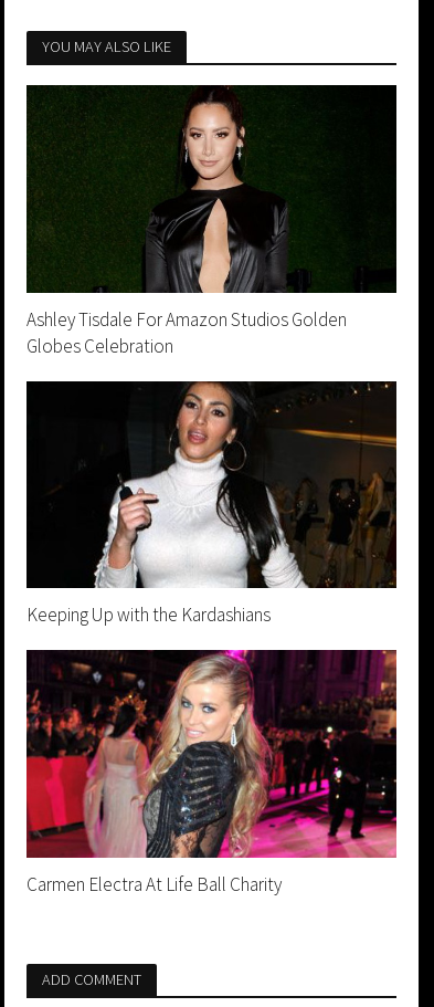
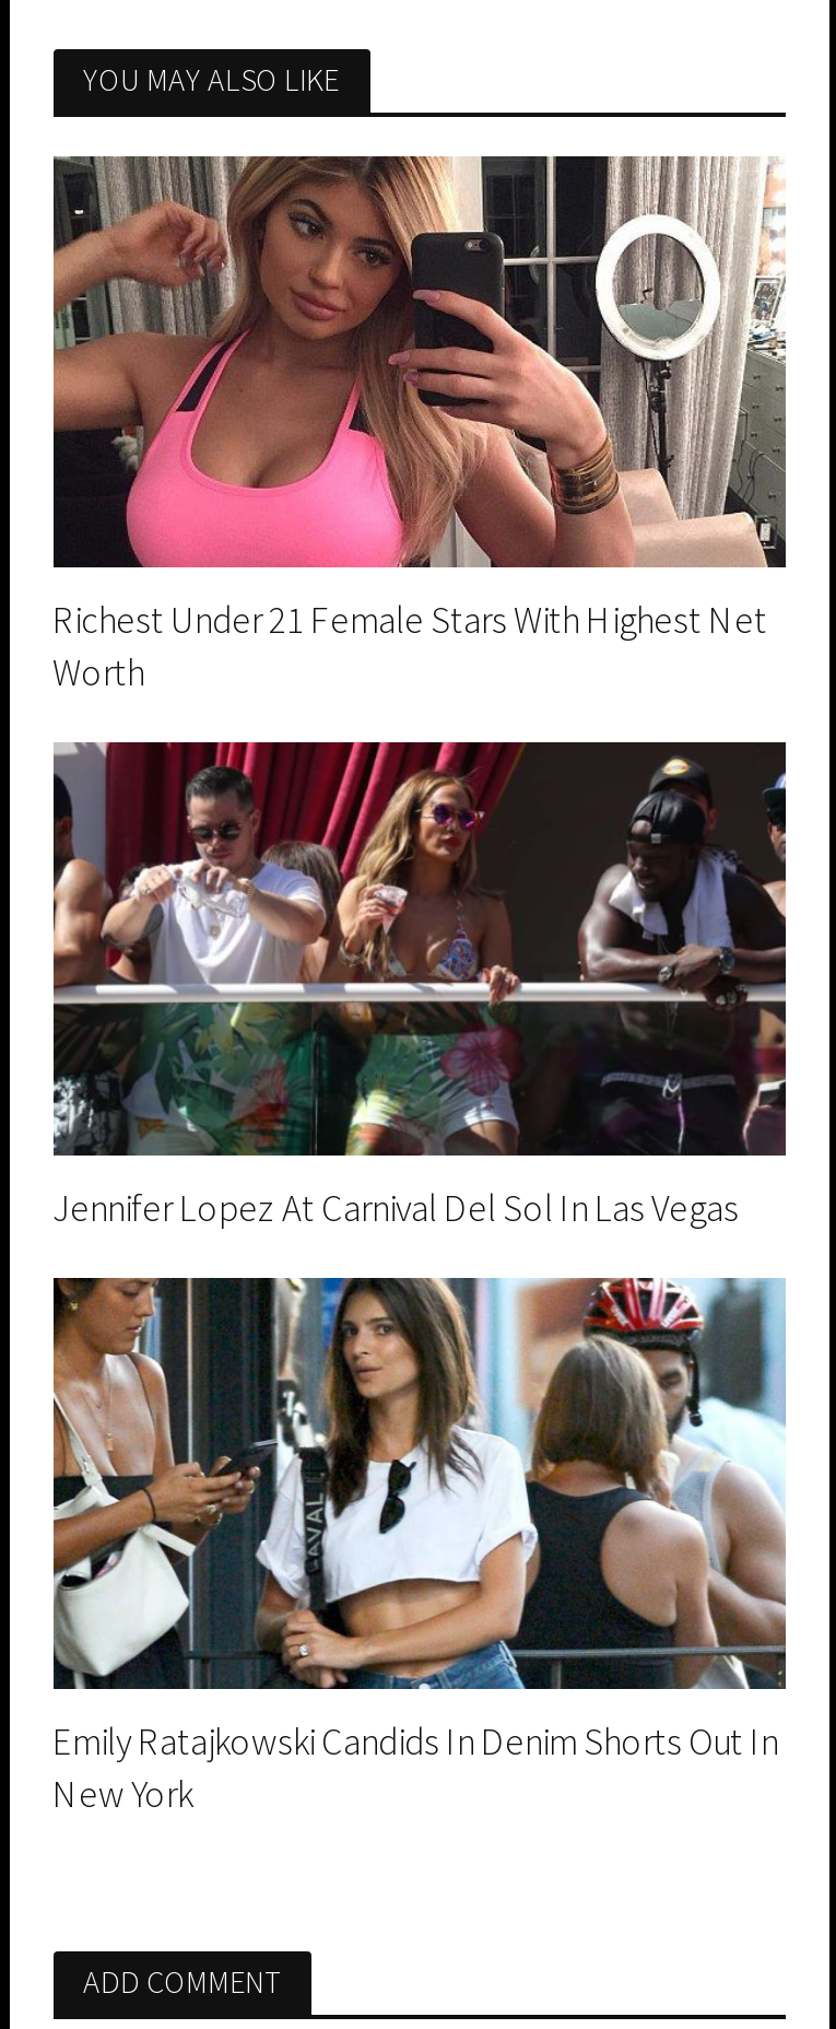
- [image]
- Ashley Tisdale For Amazon Studios Golden
- Globes Celebration
+ [image]
+ Richest Under 21 Female Stars With Highest Net
+ Worth

- [image]
- Keeping Up with the Kardashians
+ [image]
+ Jennifer Lopez At Carnival Del Sol In Las Vegas

- [image]
- Carmen Electra At Life Ball Charity
+ [image]
+ Emily Ratajkowski Candids In Denim Shorts Out In
+ New York
